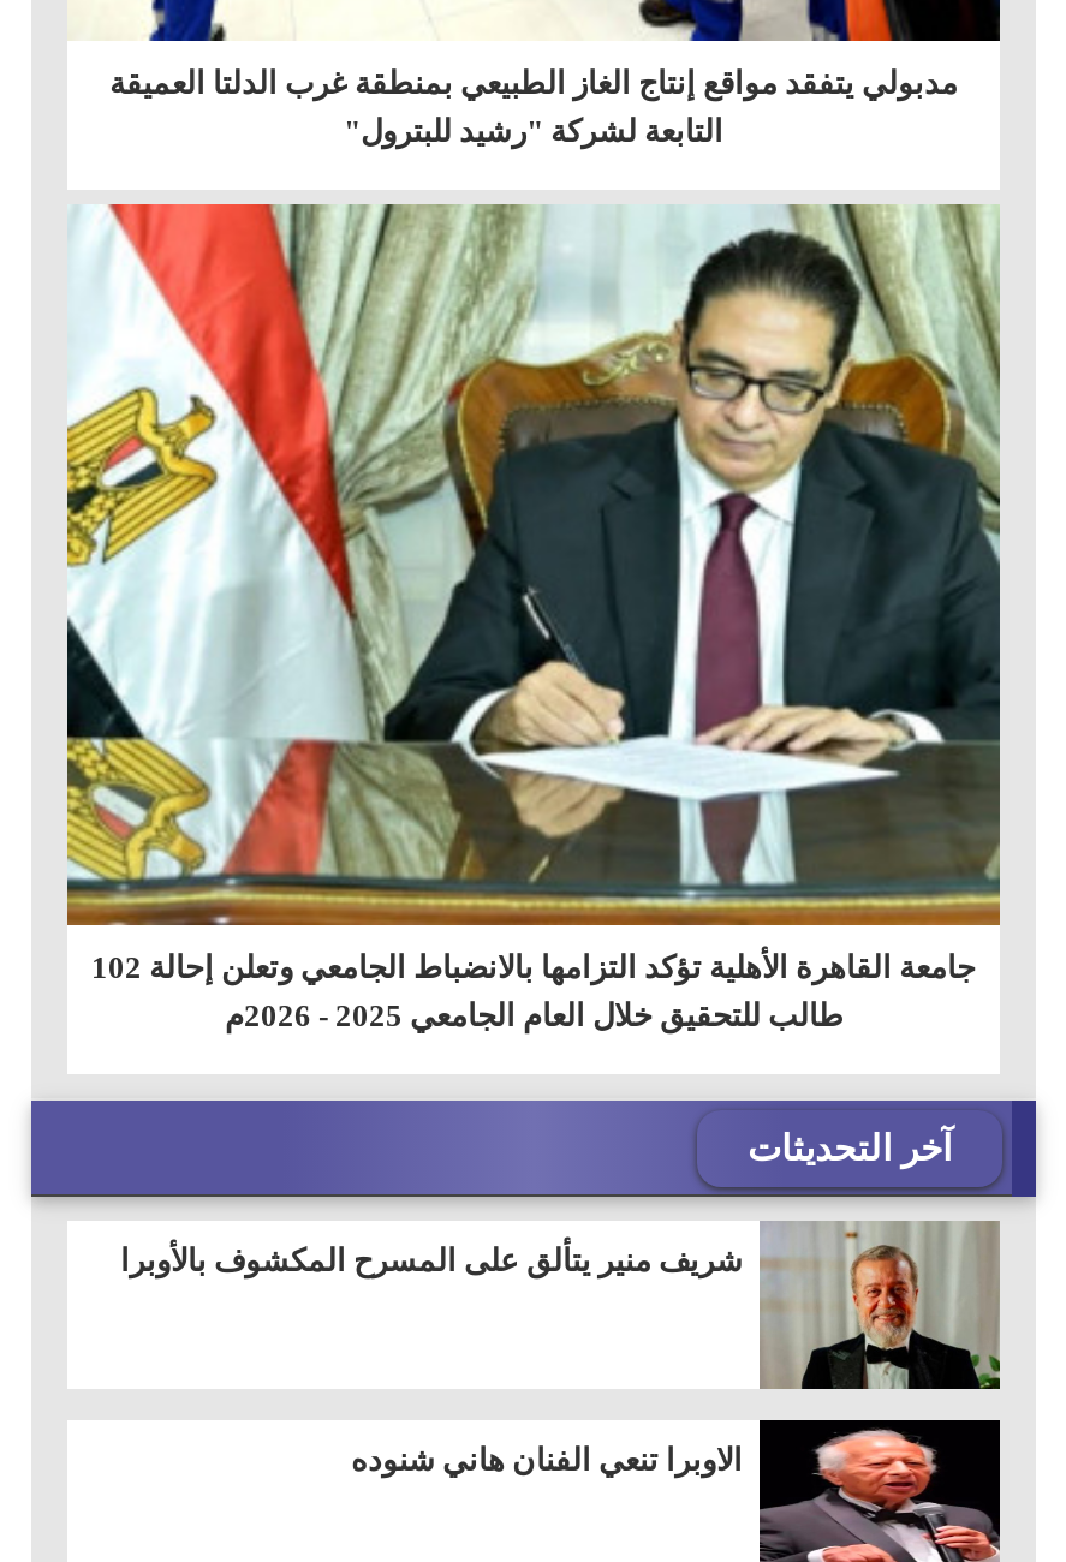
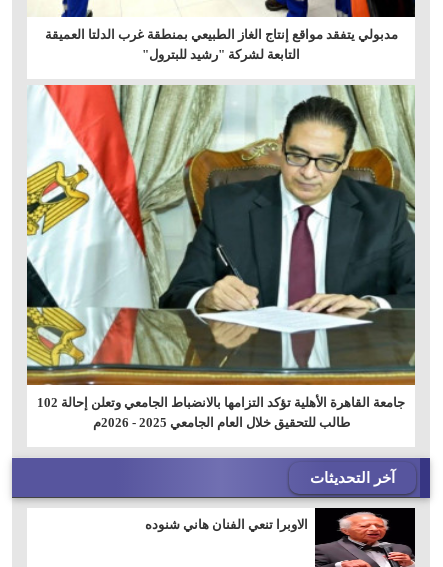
- [image]
- شريف منير يتألق على المسرح المكشوف بالأوبرا
